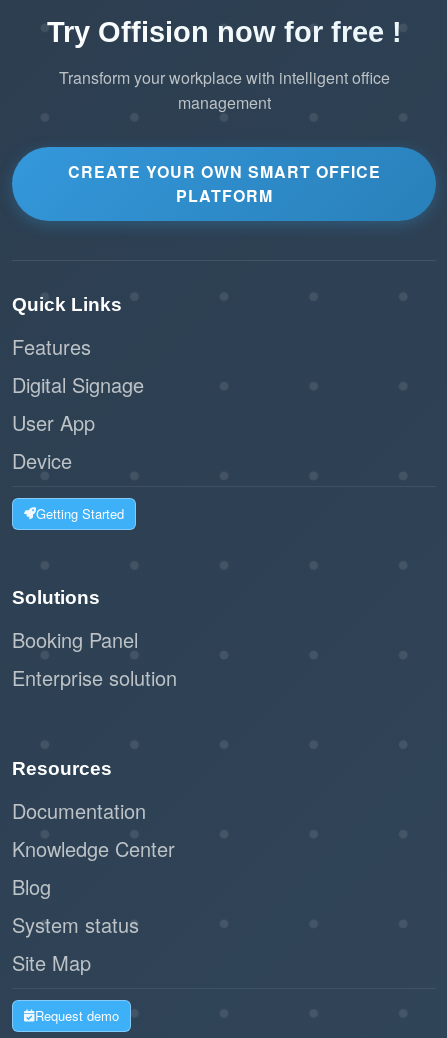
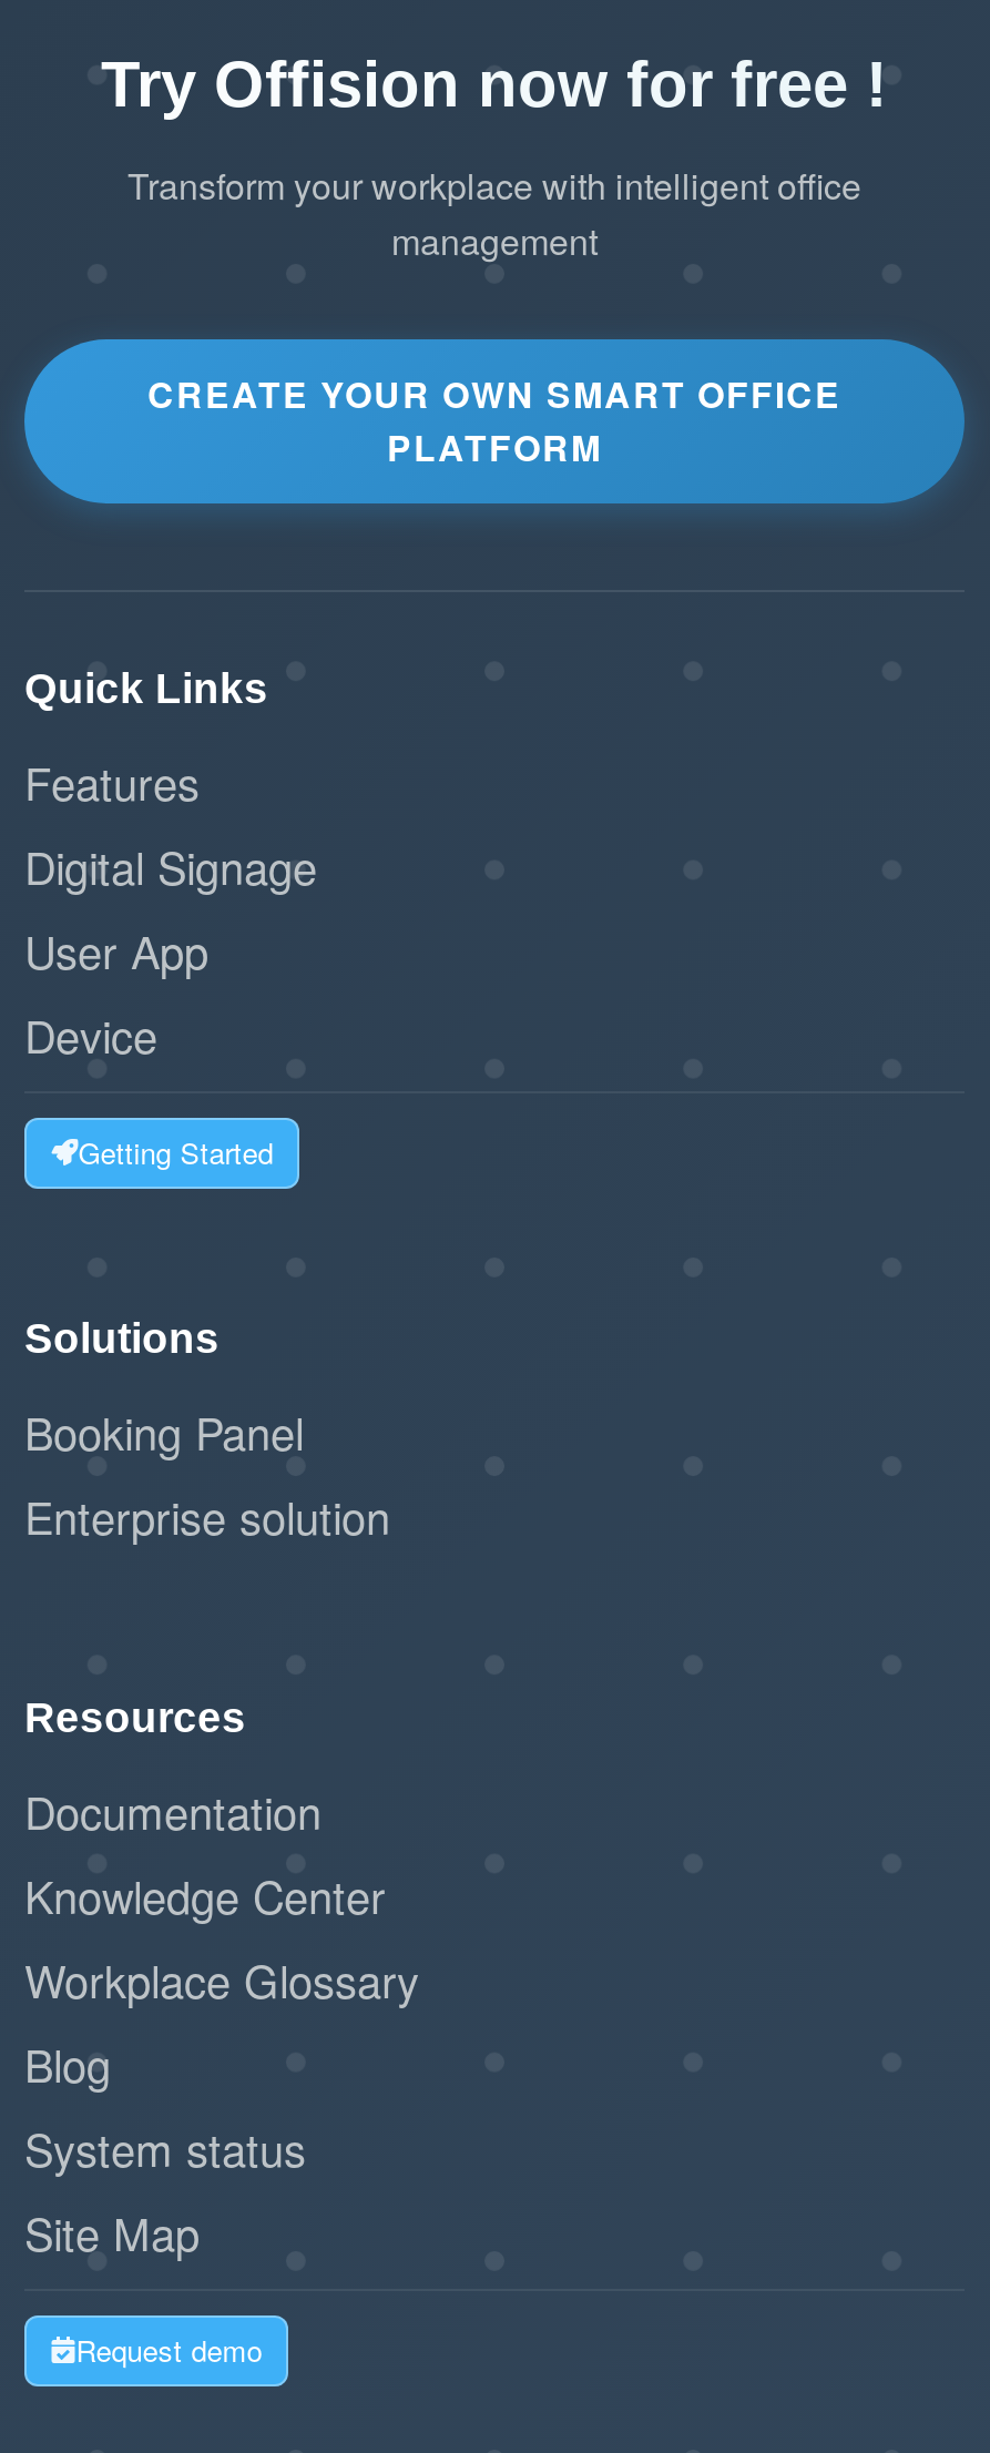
+ Workplace Glossary
